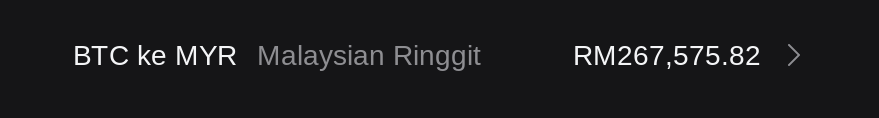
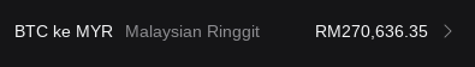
- RM267,575.82
+ RM270,636.35
